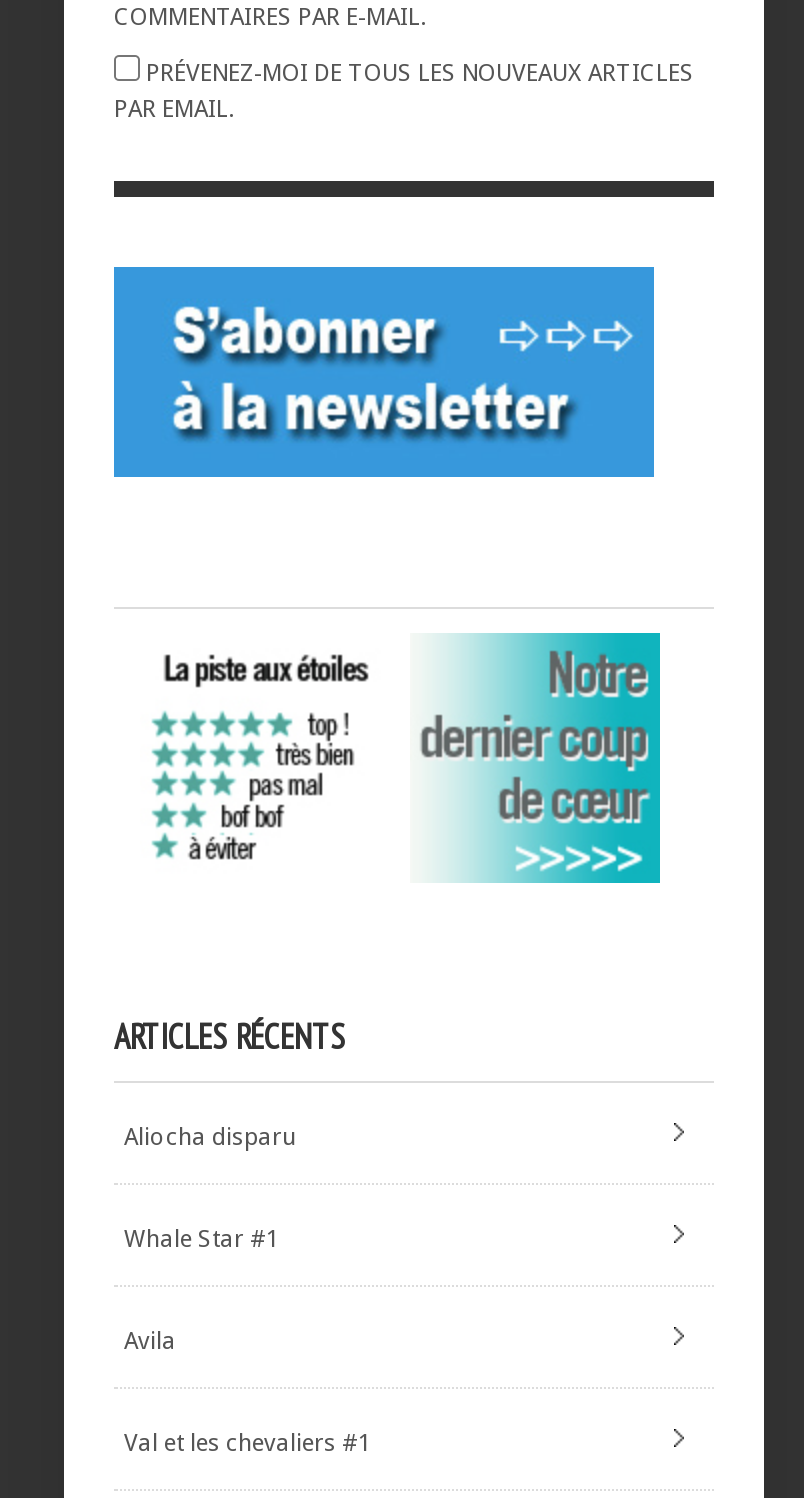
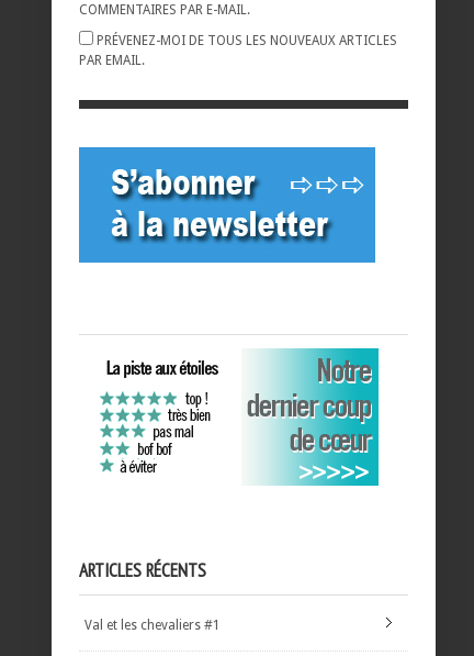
- Aliocha disparu

- Whale Star #1

- Avila
